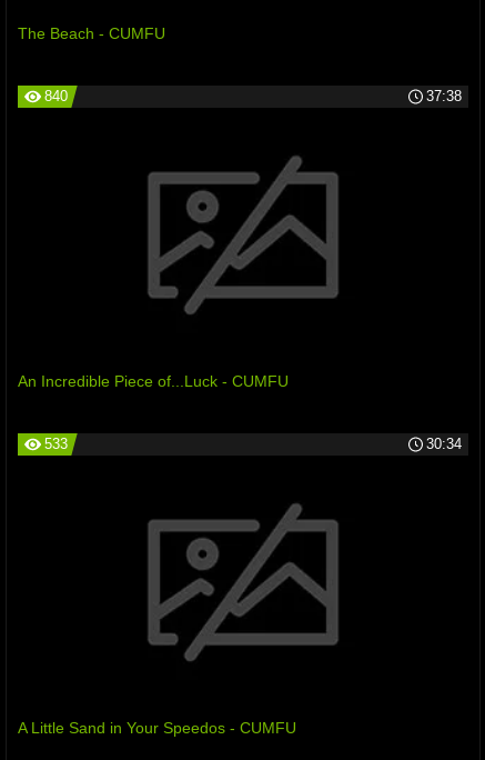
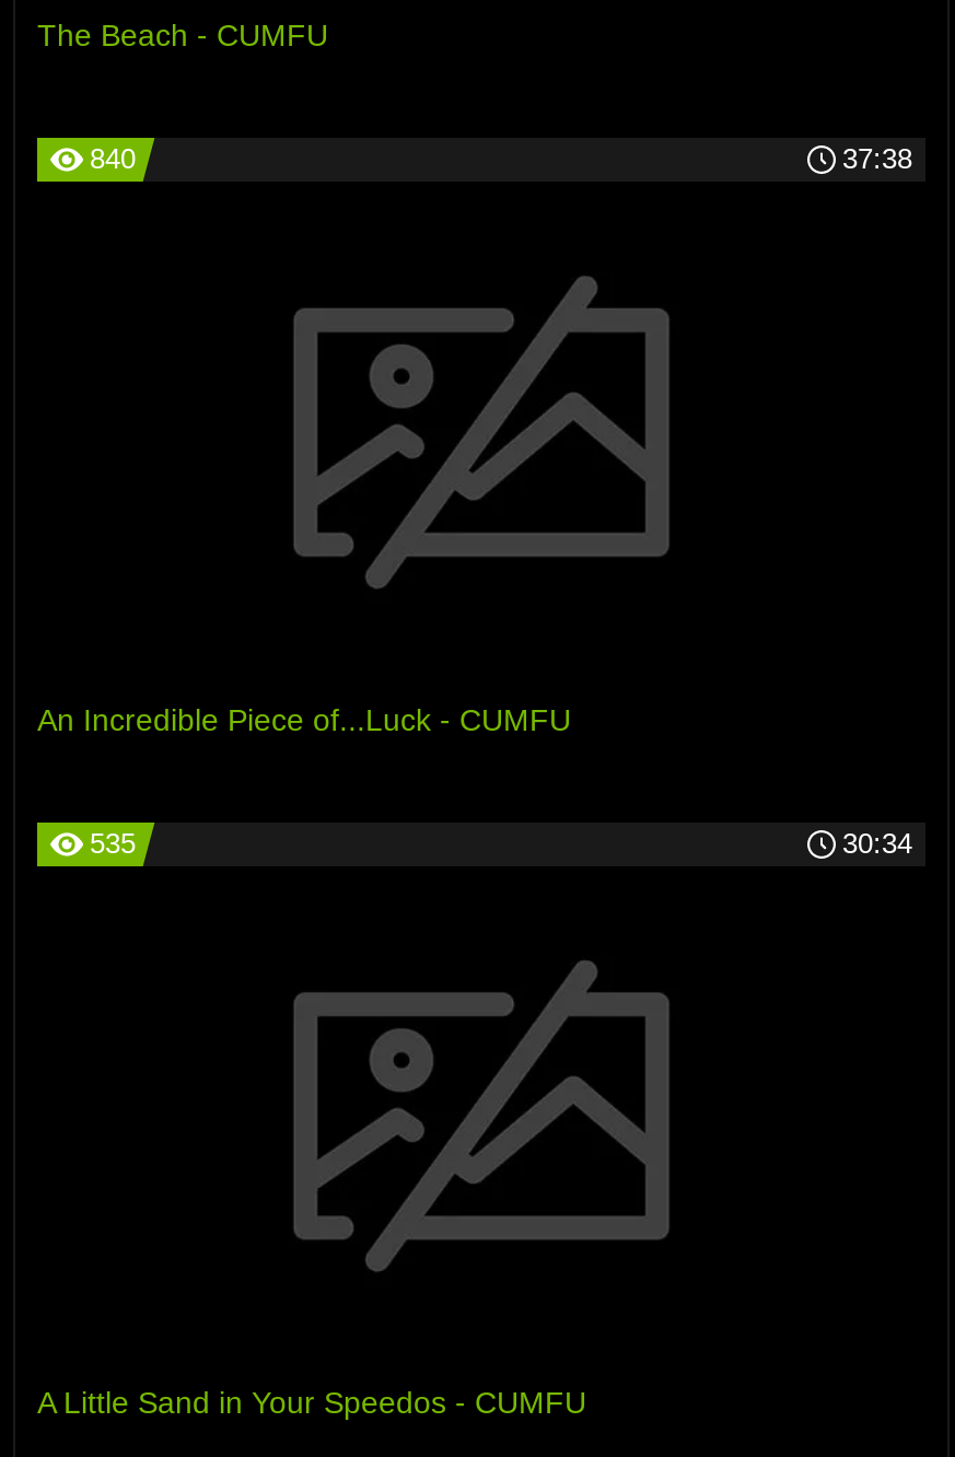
- 533
+ 535
